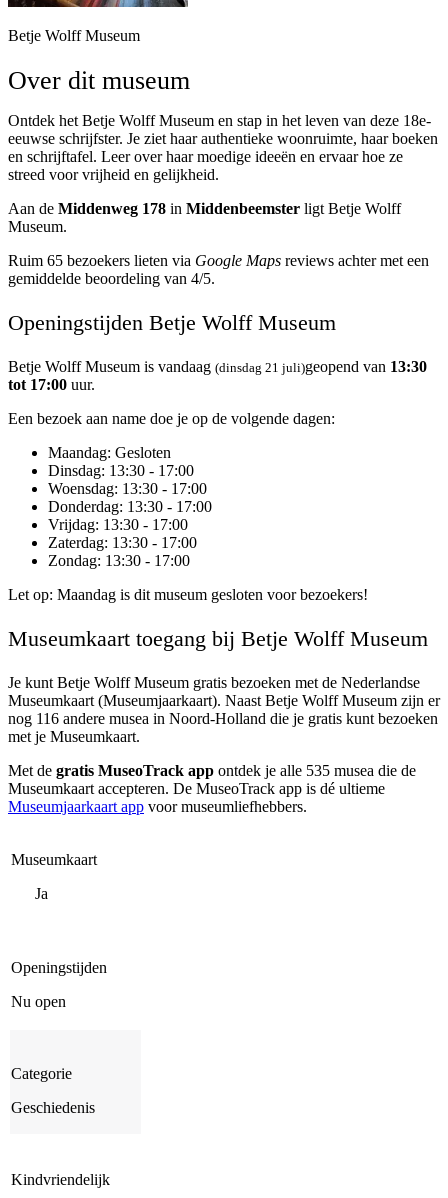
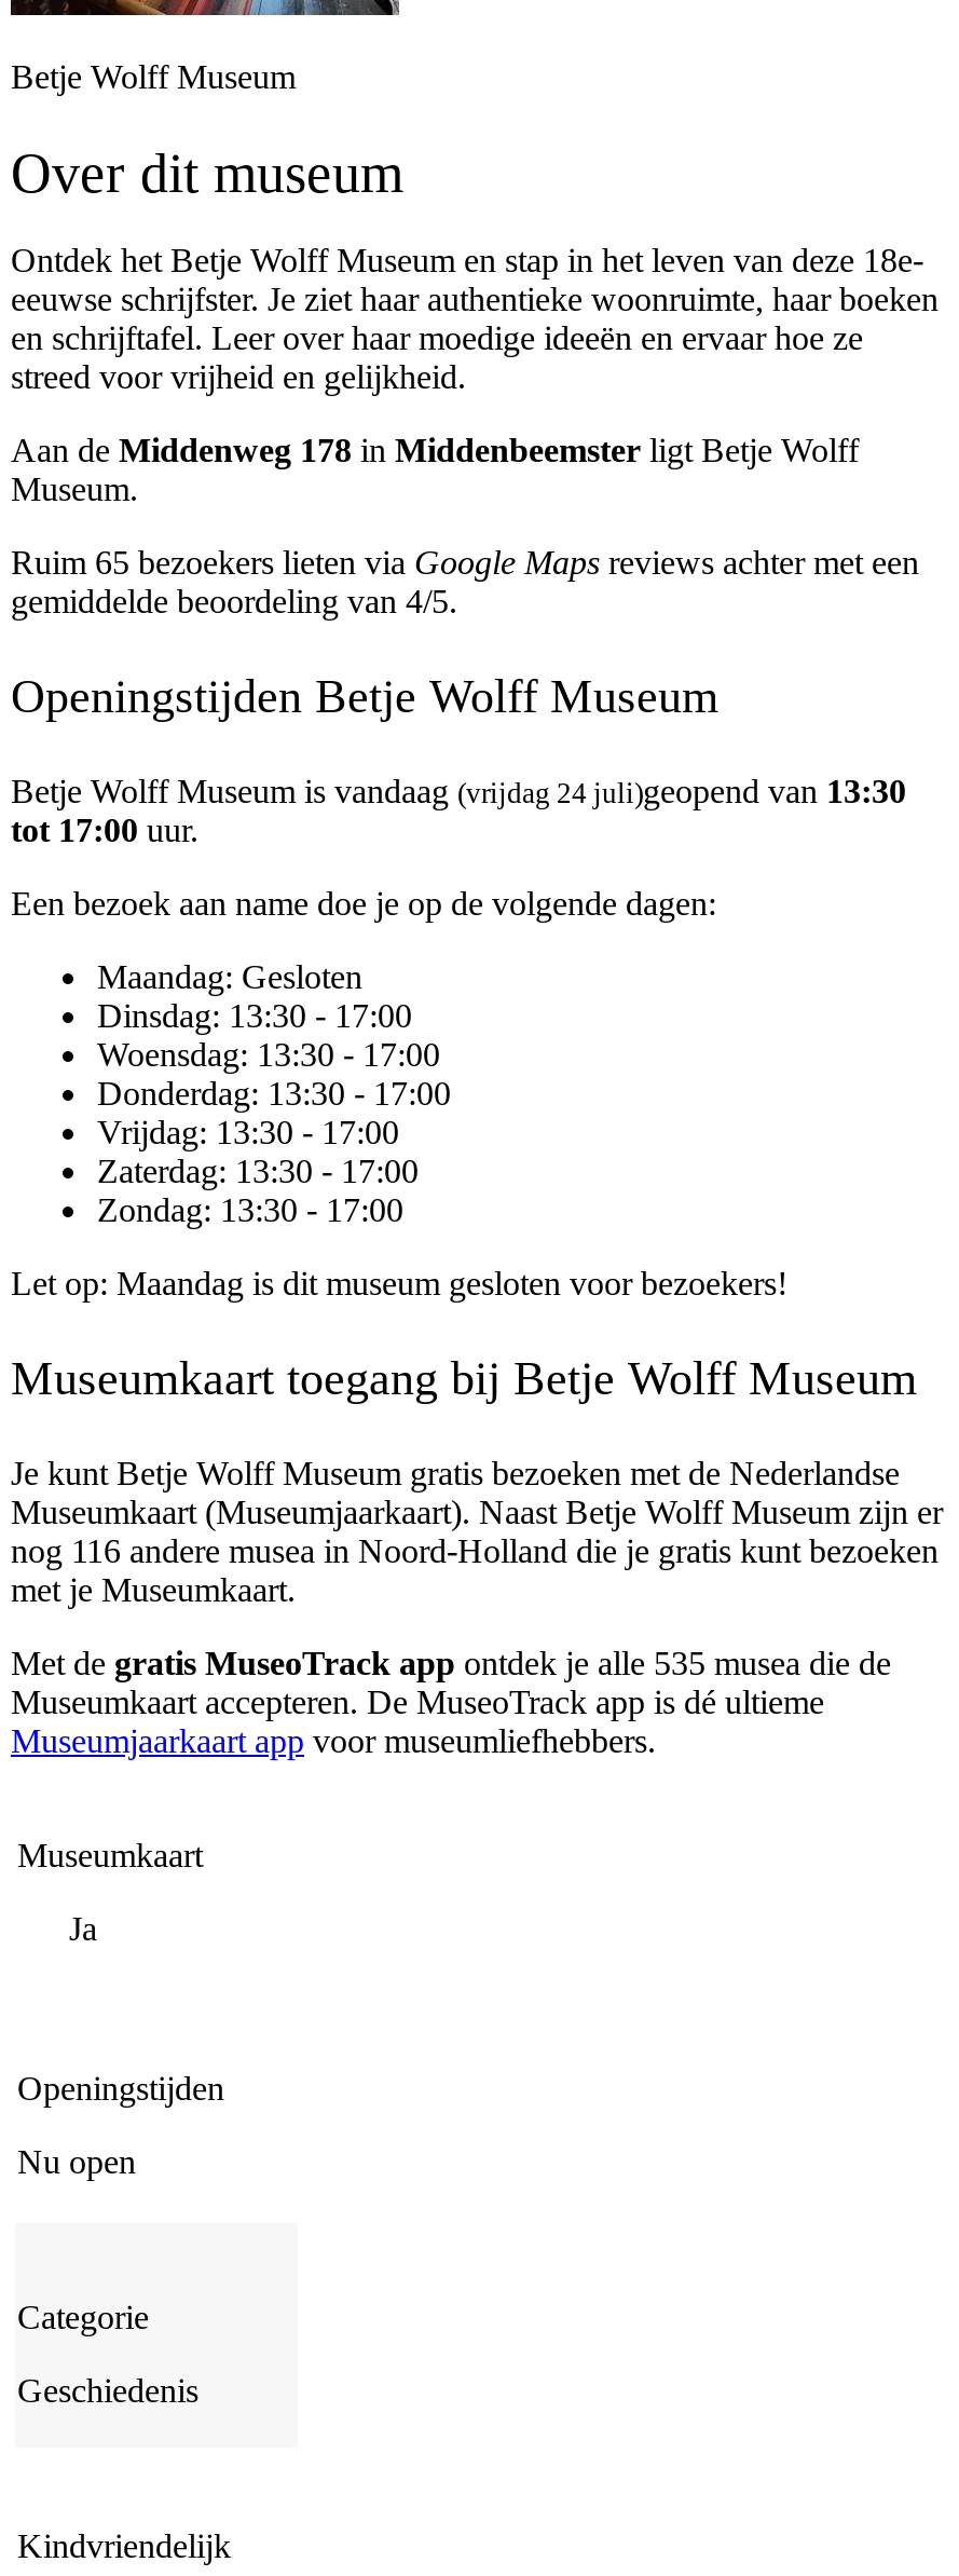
- Betje Wolff Museum is vandaag (dinsdag 21 juli)geopend van 13:30
+ Betje Wolff Museum is vandaag (vrijdag 24 juli)geopend van 13:30
